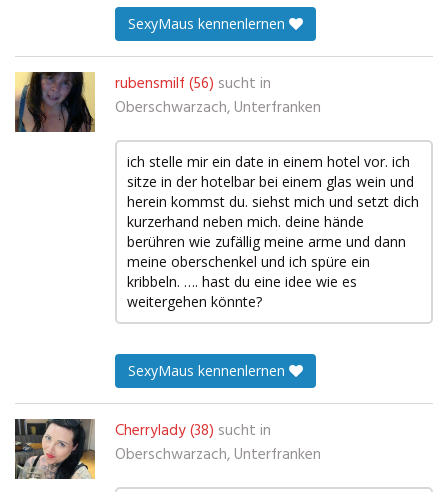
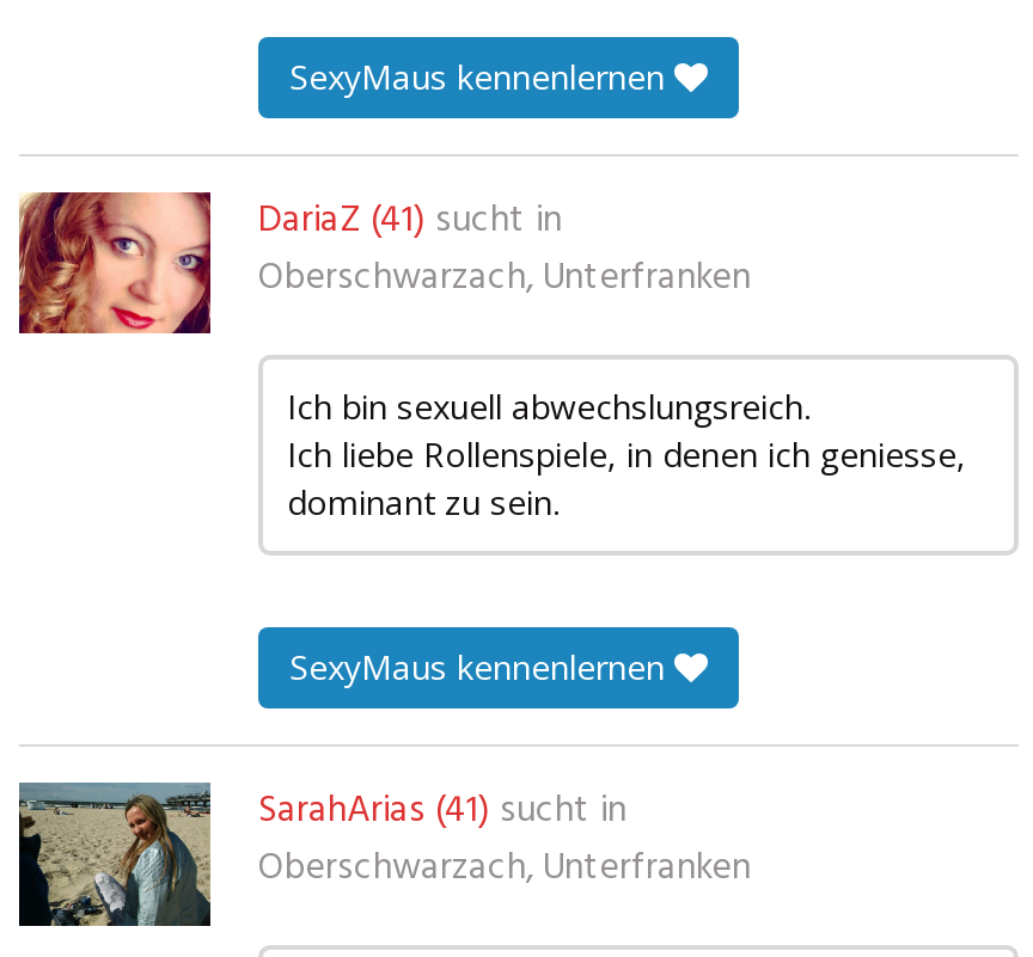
- [image]
- rubensmilf (56) sucht in
+ [image]
+ DariaZ (41) sucht in

- ich stelle mir ein date in einem hotel vor. ich
- sitze in der hotelbar bei einem glas wein und
- herein kommst du. siehst mich und setzt dich
- kurzerhand neben mich. deine hände
- berühren wie zufällig meine arme und dann
- meine oberschenkel und ich spüre ein
- kribbeln. …. hast du eine idee wie es
- weitergehen könnte?
+ Ich bin sexuell abwechslungsreich.
+ Ich liebe Rollenspiele, in denen ich geniesse,
+ dominant zu sein.

- [image]
- Cherrylady (38) sucht in
+ [image]
+ SarahArias (41) sucht in
